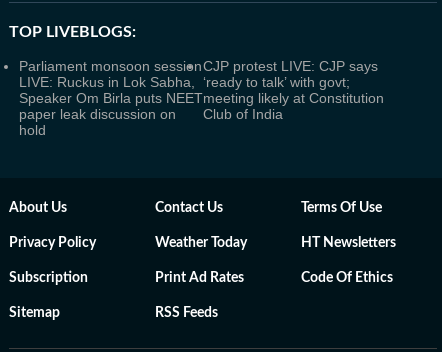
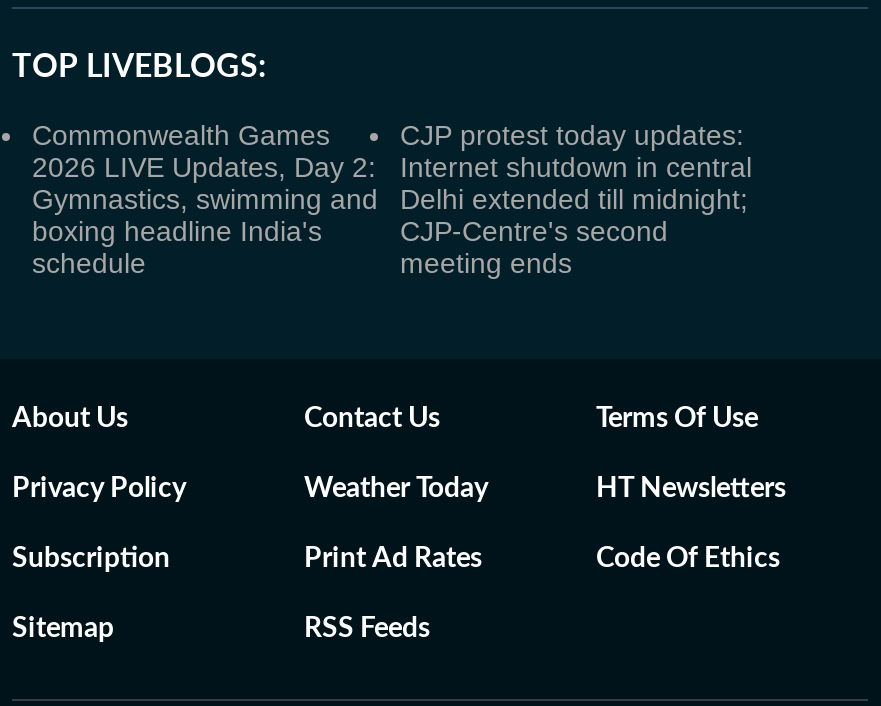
- Parliament monsoon session
- LIVE: Ruckus in Lok Sabha,
- Speaker Om Birla puts NEET
- paper leak discussion on
- hold
+ Commonwealth Games
+ 2026 LIVE Updates, Day 2:
+ Gymnastics, swimming and
+ boxing headline India's
+ schedule

- CJP protest LIVE: CJP says
- ‘ready to talk’ with govt;
- meeting likely at Constitution
- Club of India
+ CJP protest today updates:
+ Internet shutdown in central
+ Delhi extended till midnight;
+ CJP-Centre's second
+ meeting ends
